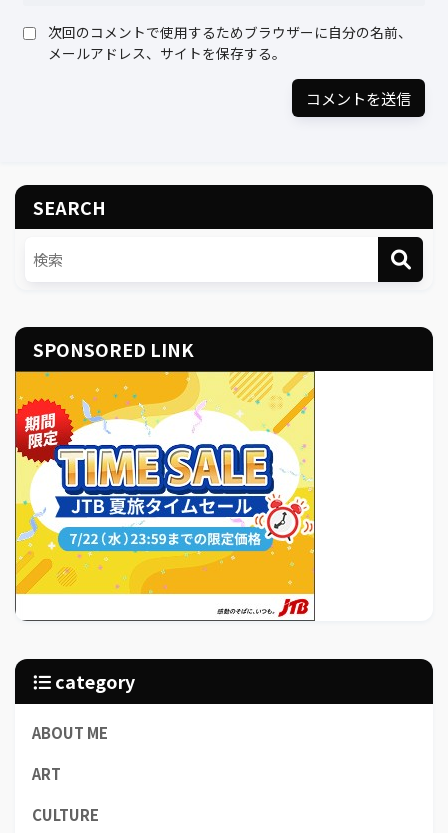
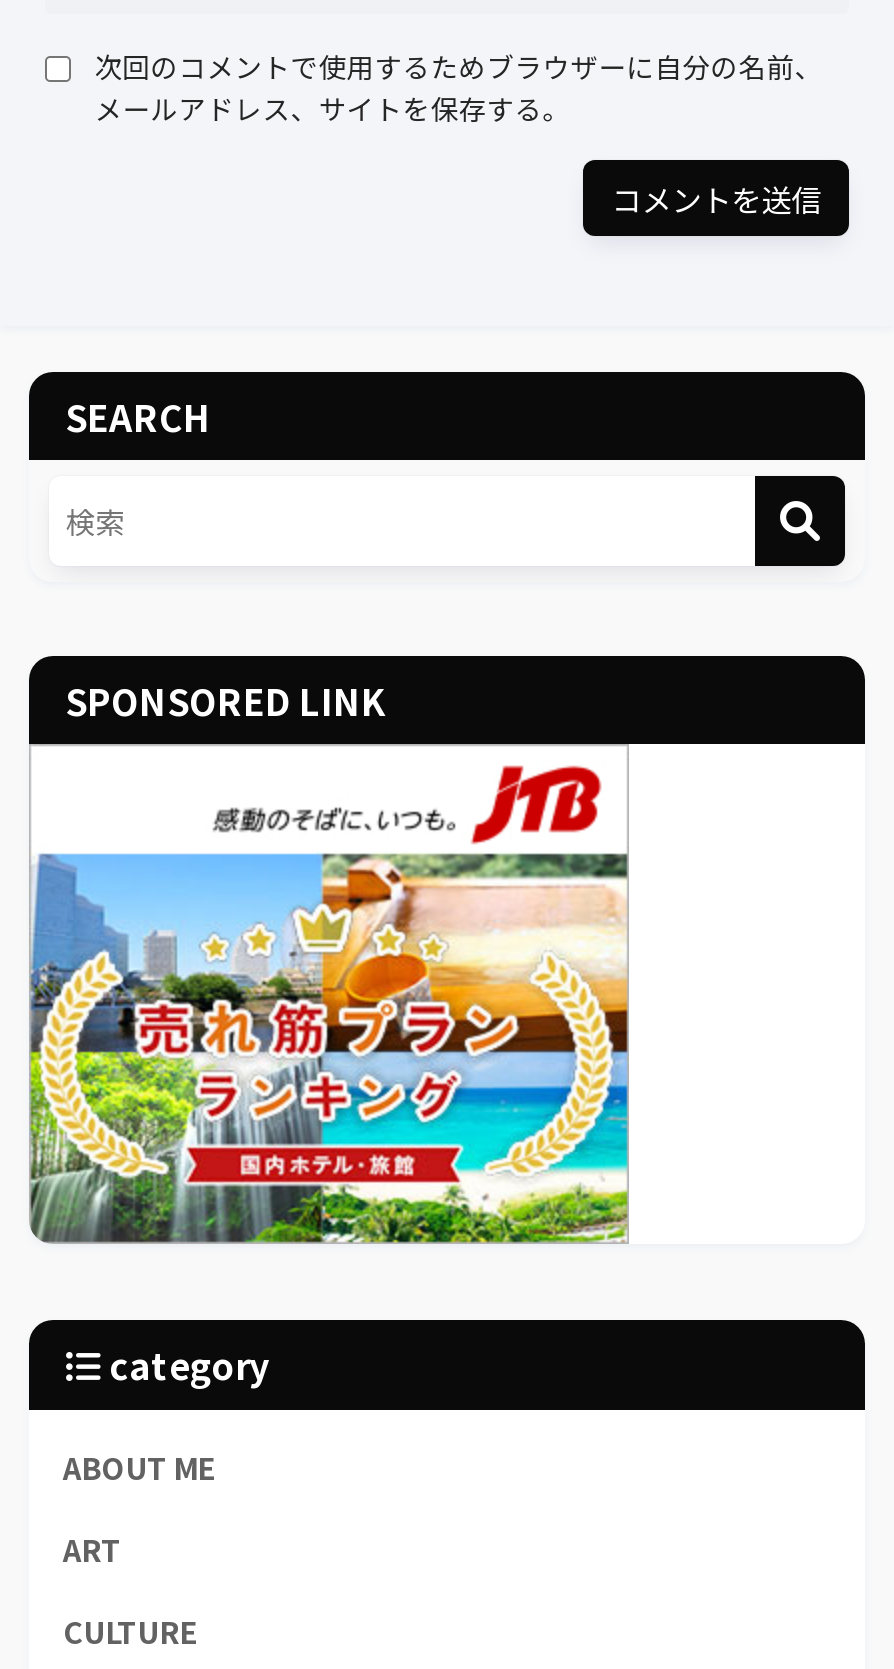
- [image]
+ [image]
